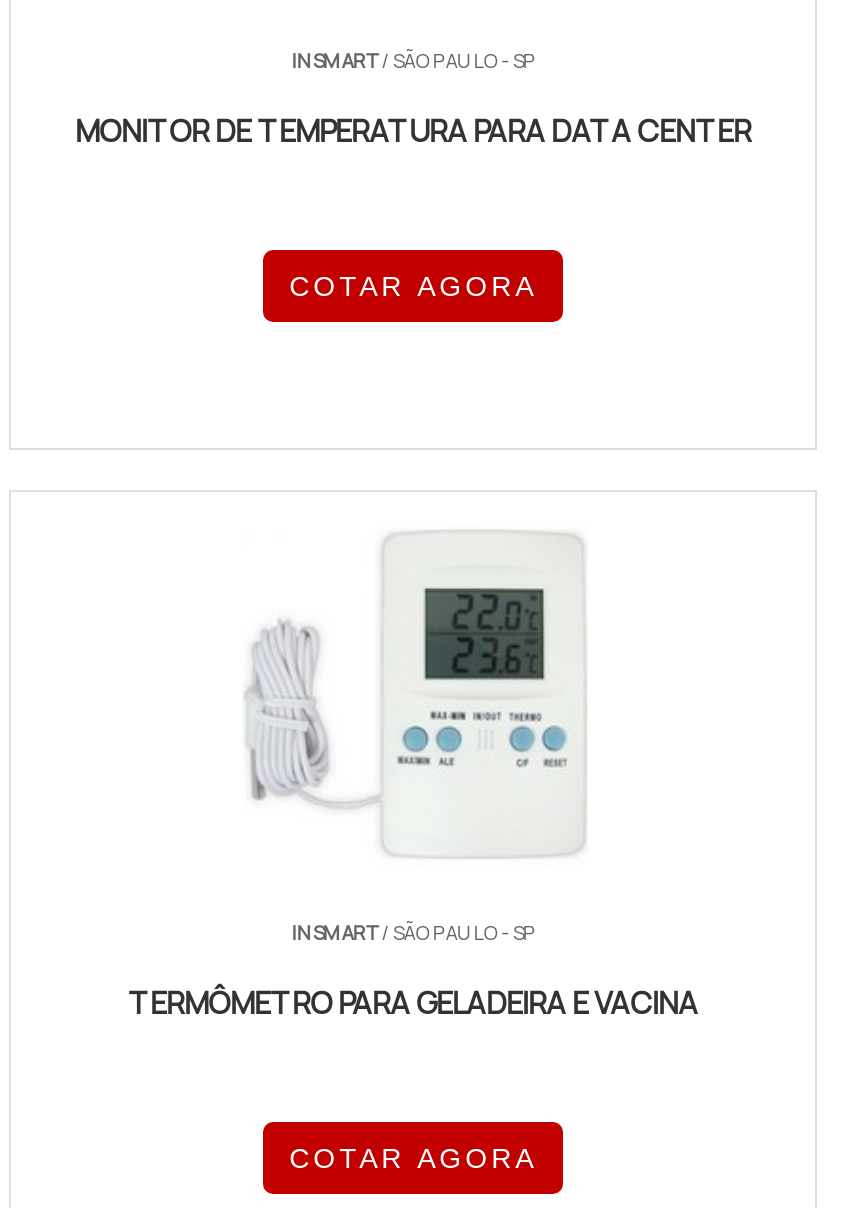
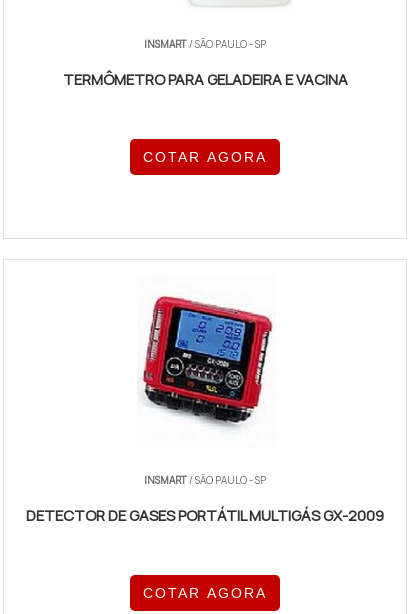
- MONITOR DE TEMPERATURA PARA DATA CENTER

- [image]
+ [image]

+ DETECTOR DE GASES PORTÁTIL MULTIGÁS GX-2009

moved up: TERMÔMETRO PARA GELADEIRA E VACINA
